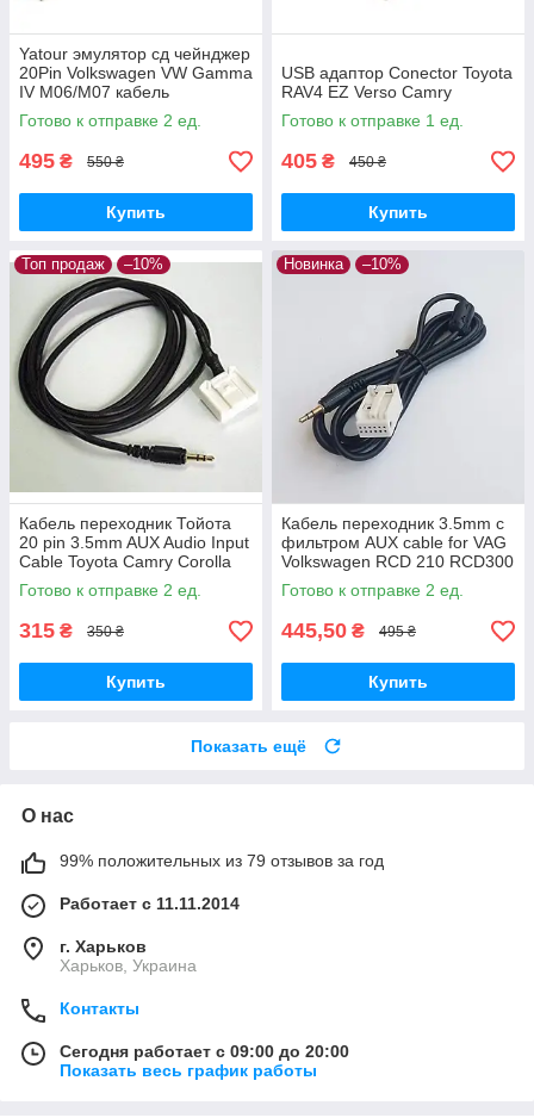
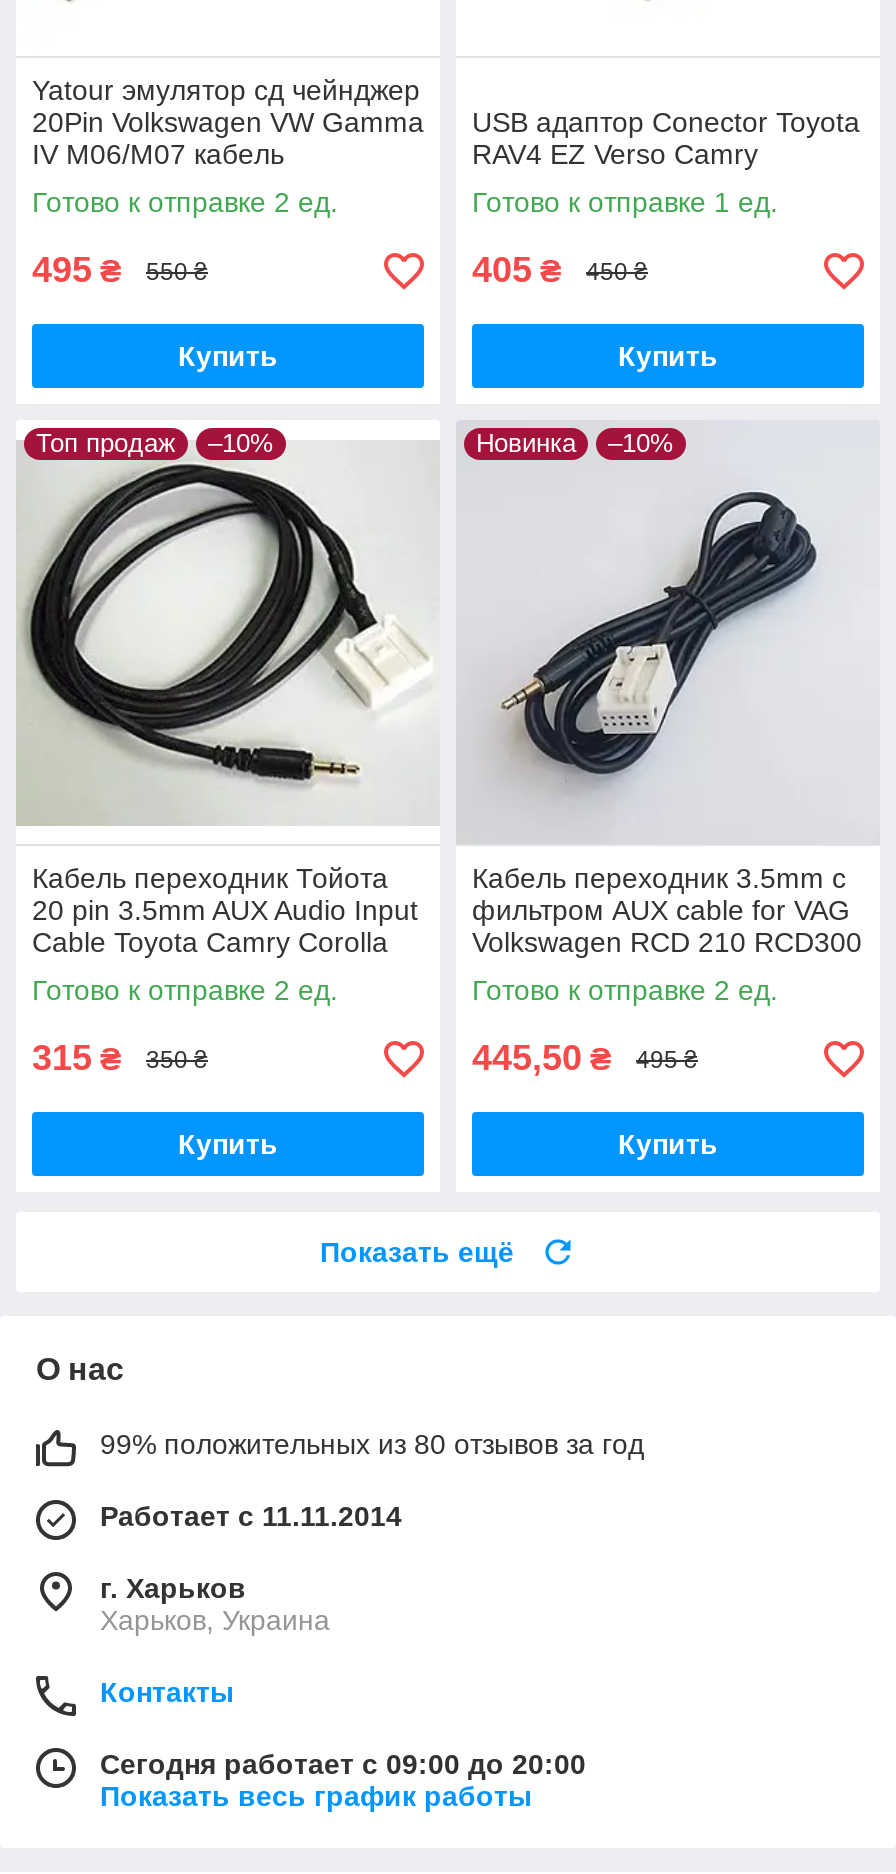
- 99% положительных из 79 отзывов за год
+ 99% положительных из 80 отзывов за год
